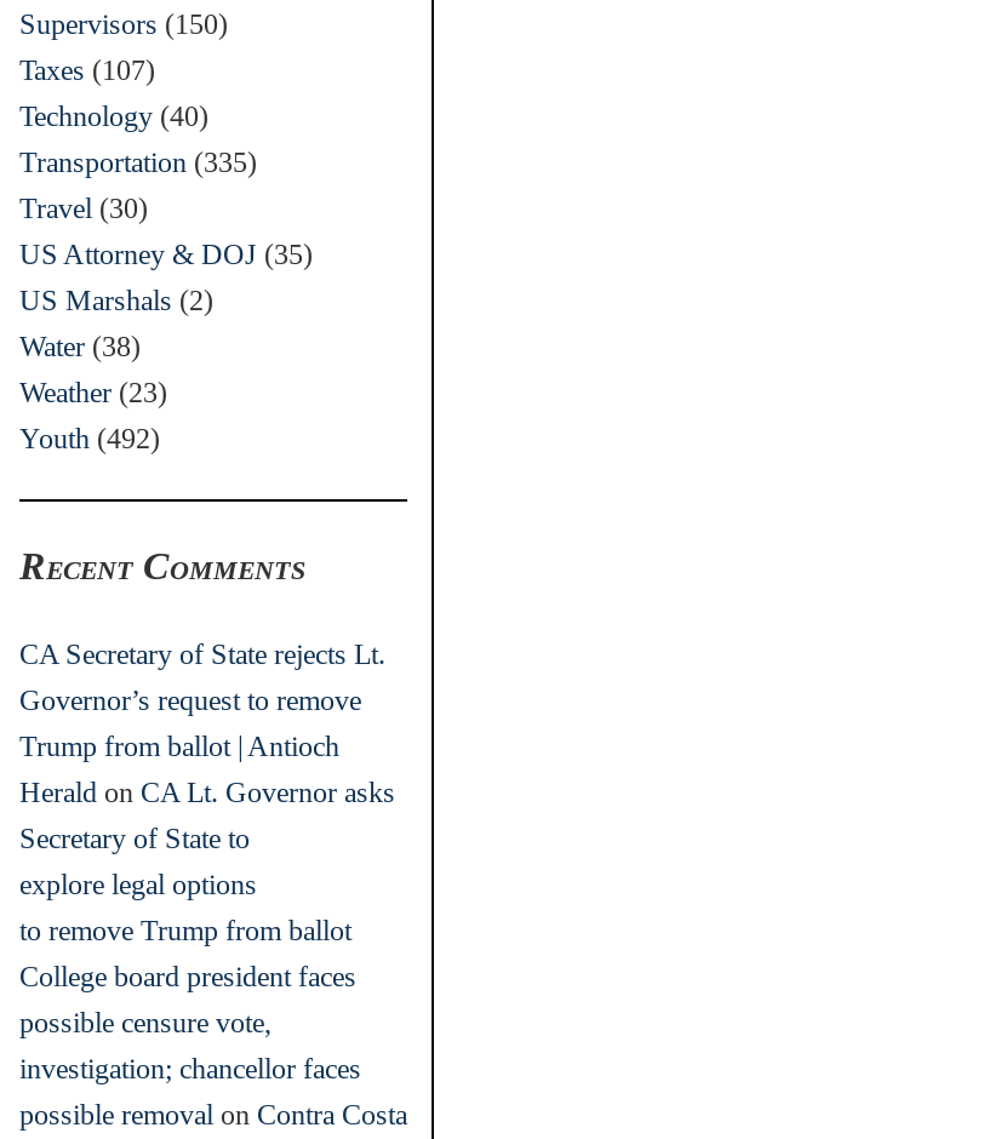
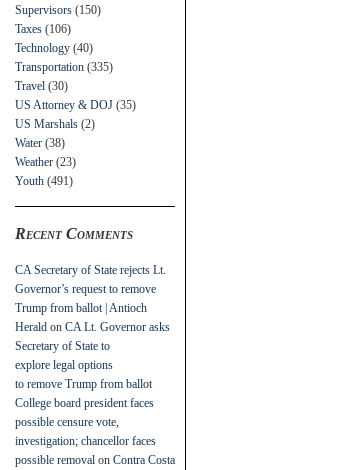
- Taxes (107)
+ Taxes (106)

- Youth (492)
+ Youth (491)
